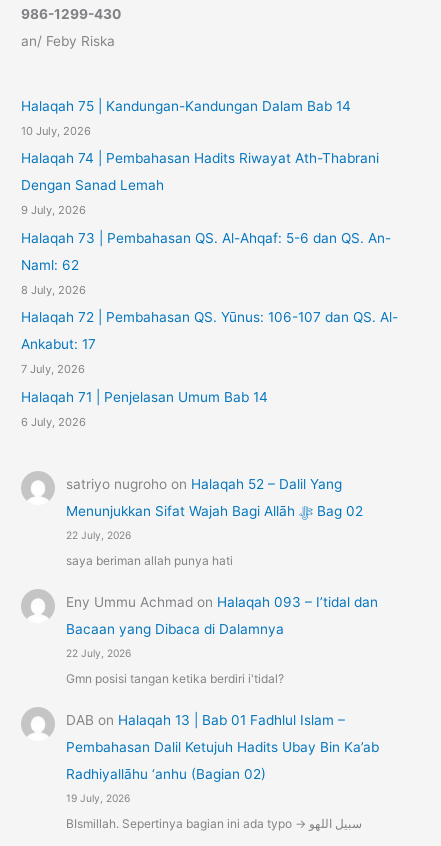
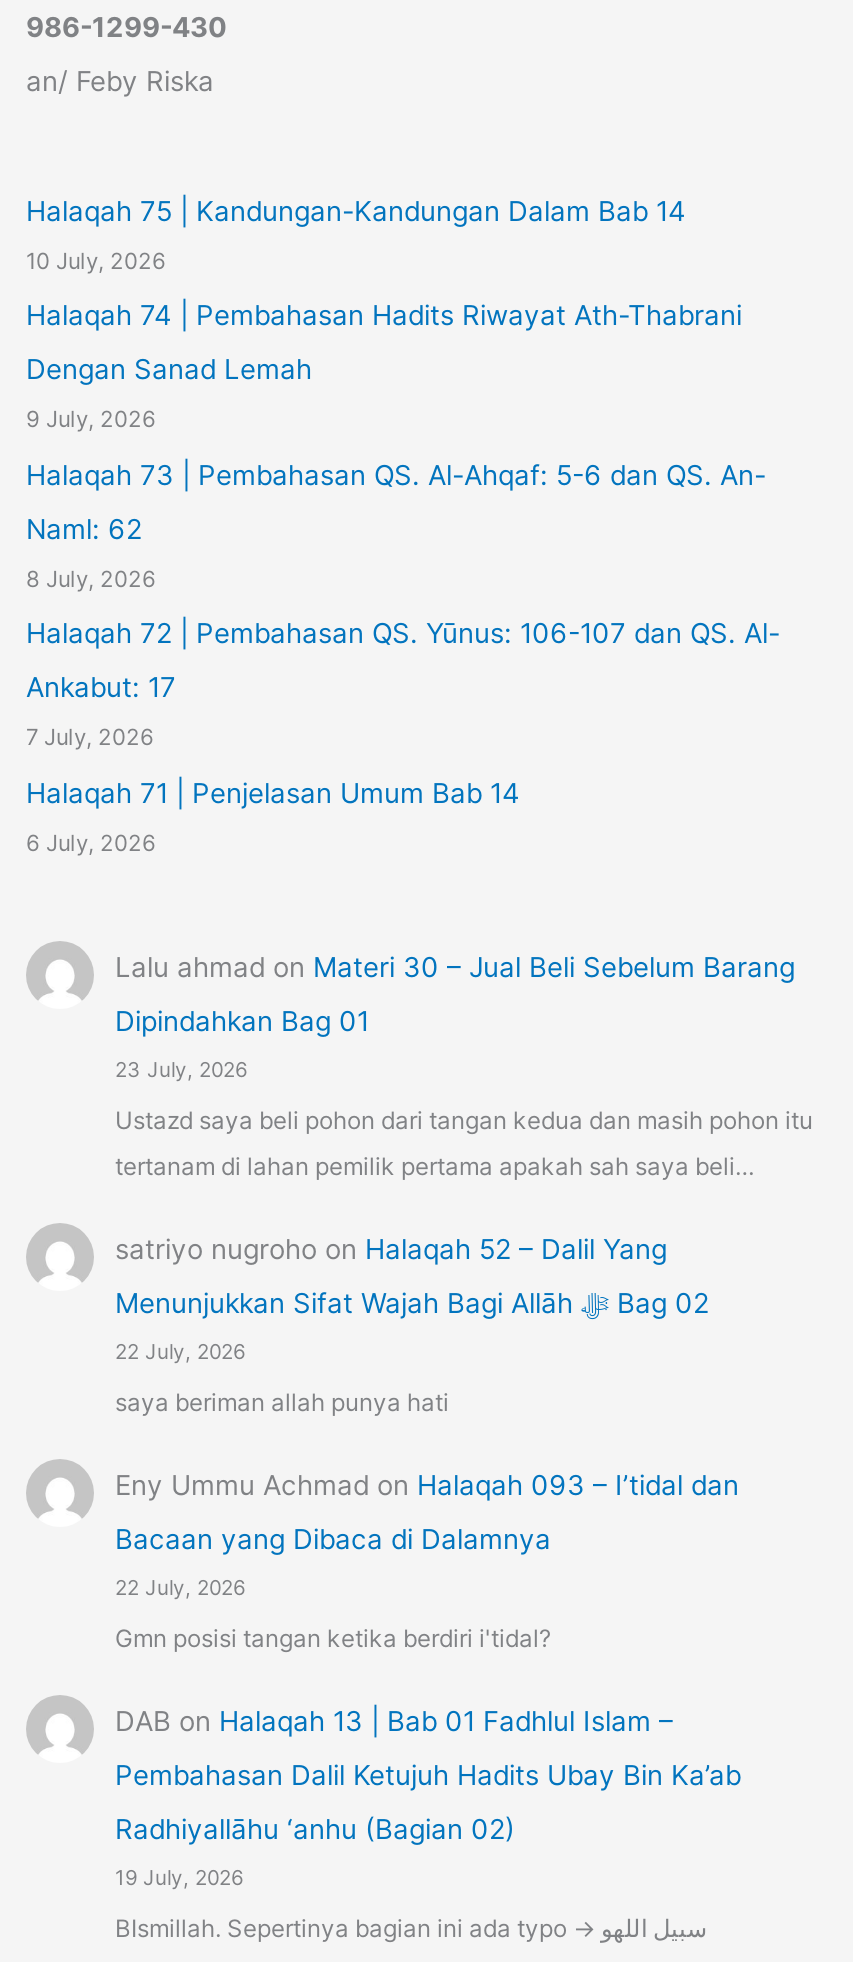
+ Lalu ahmad on Materi 30 – Jual Beli Sebelum Barang
+ Dipindahkan Bag 01
+ 23 July, 2026
+ Ustazd saya beli pohon dari tangan kedua dan masih pohon itu
+ tertanam di lahan pemilik pertama apakah sah saya beli…
